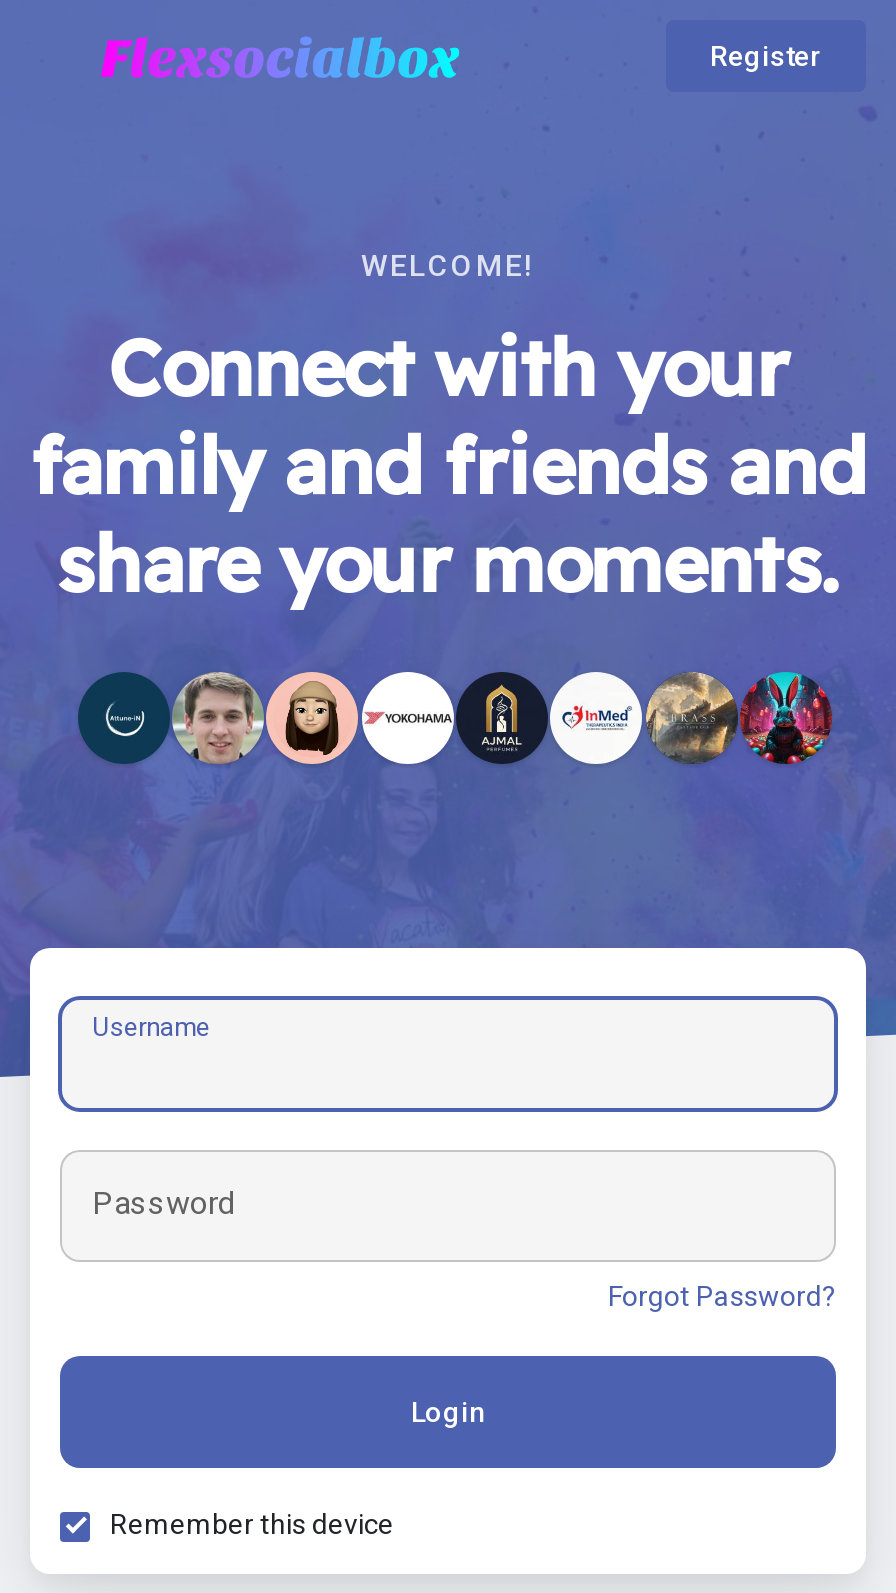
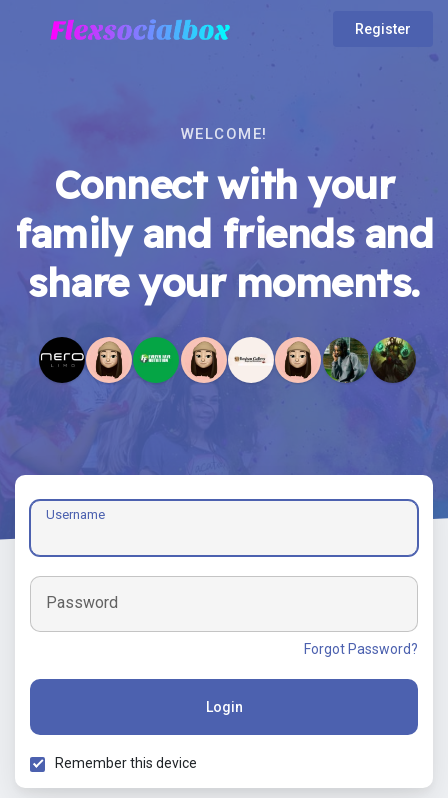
- [image]
+ [image]
